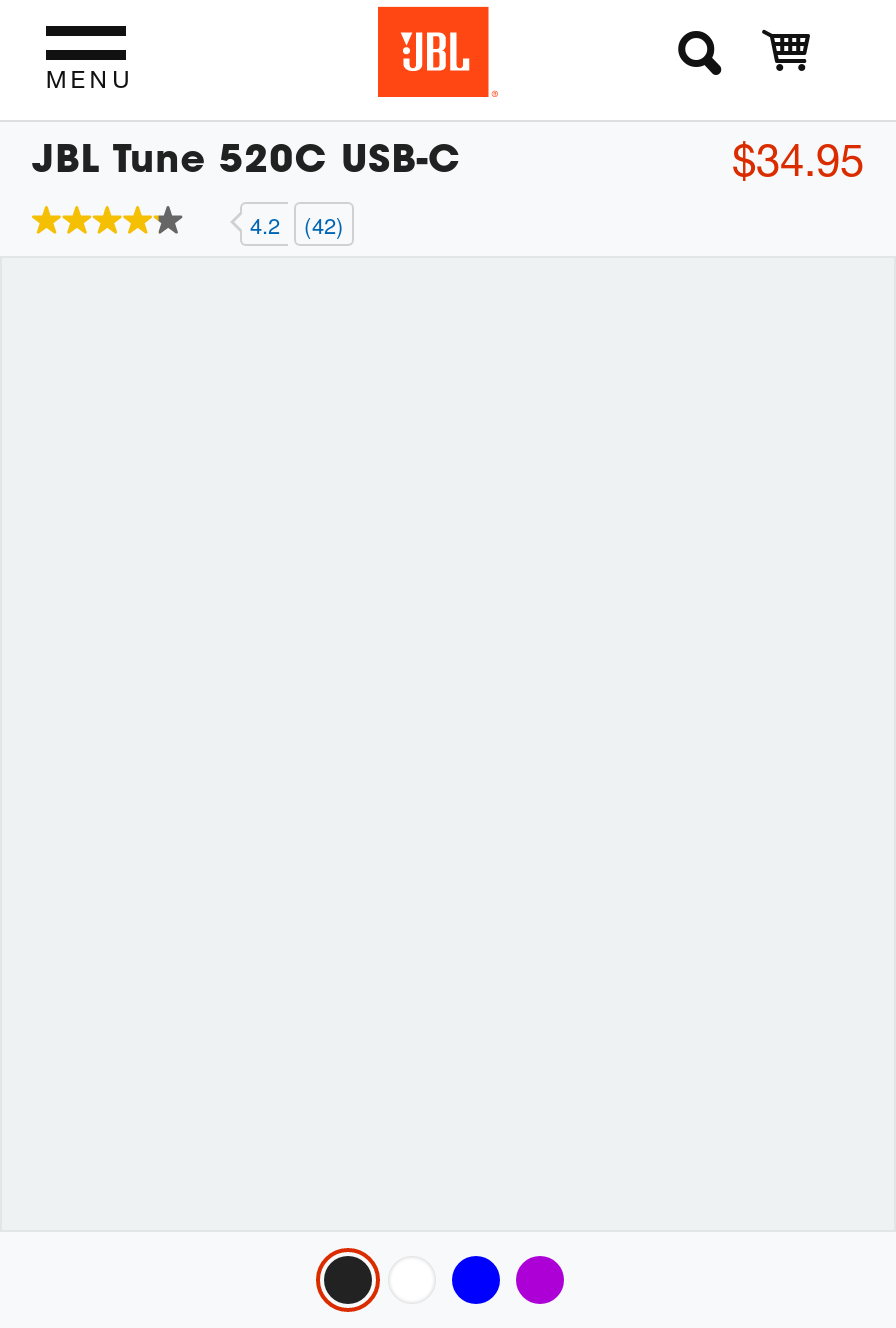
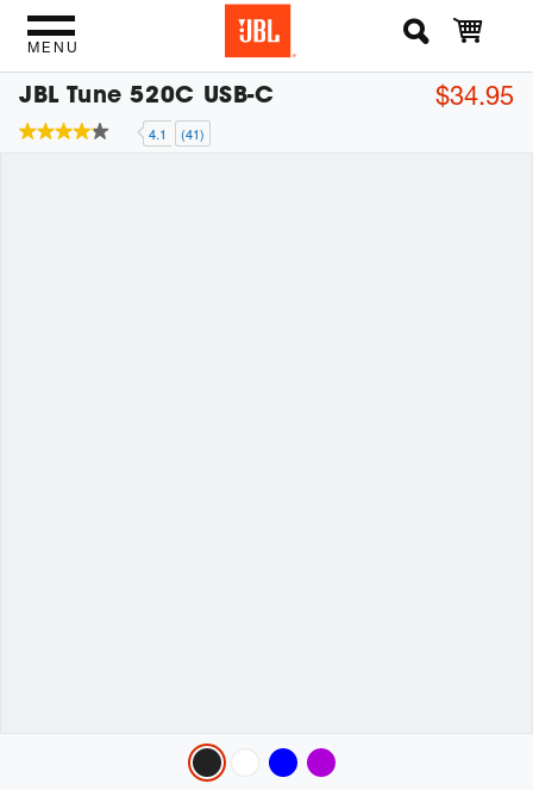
- 4.2
+ 4.1

- (42)
+ (41)
